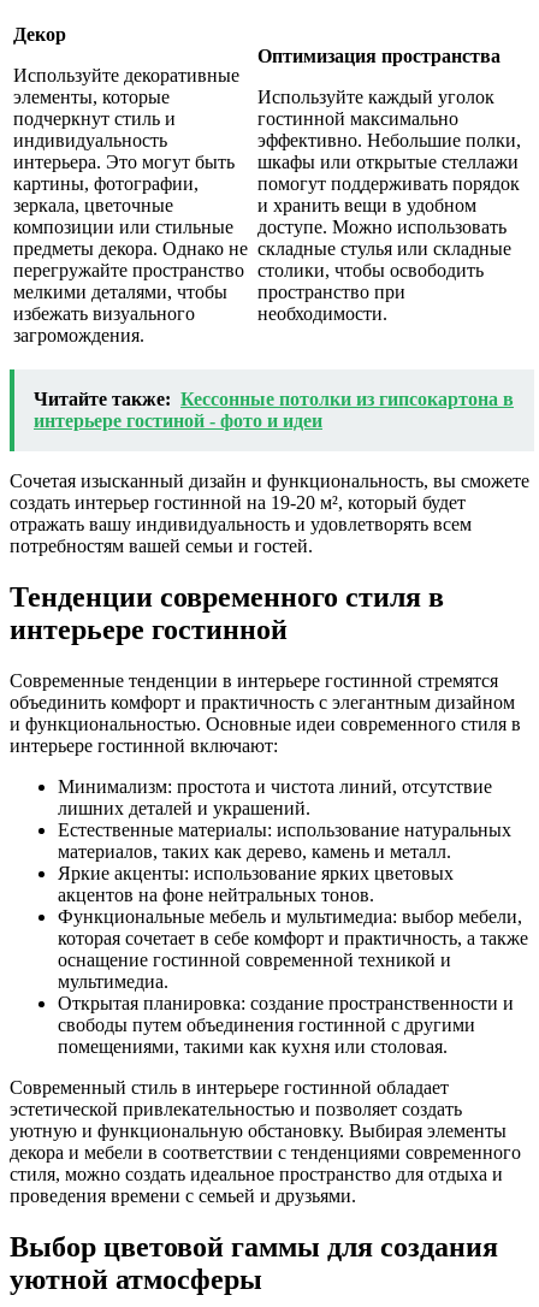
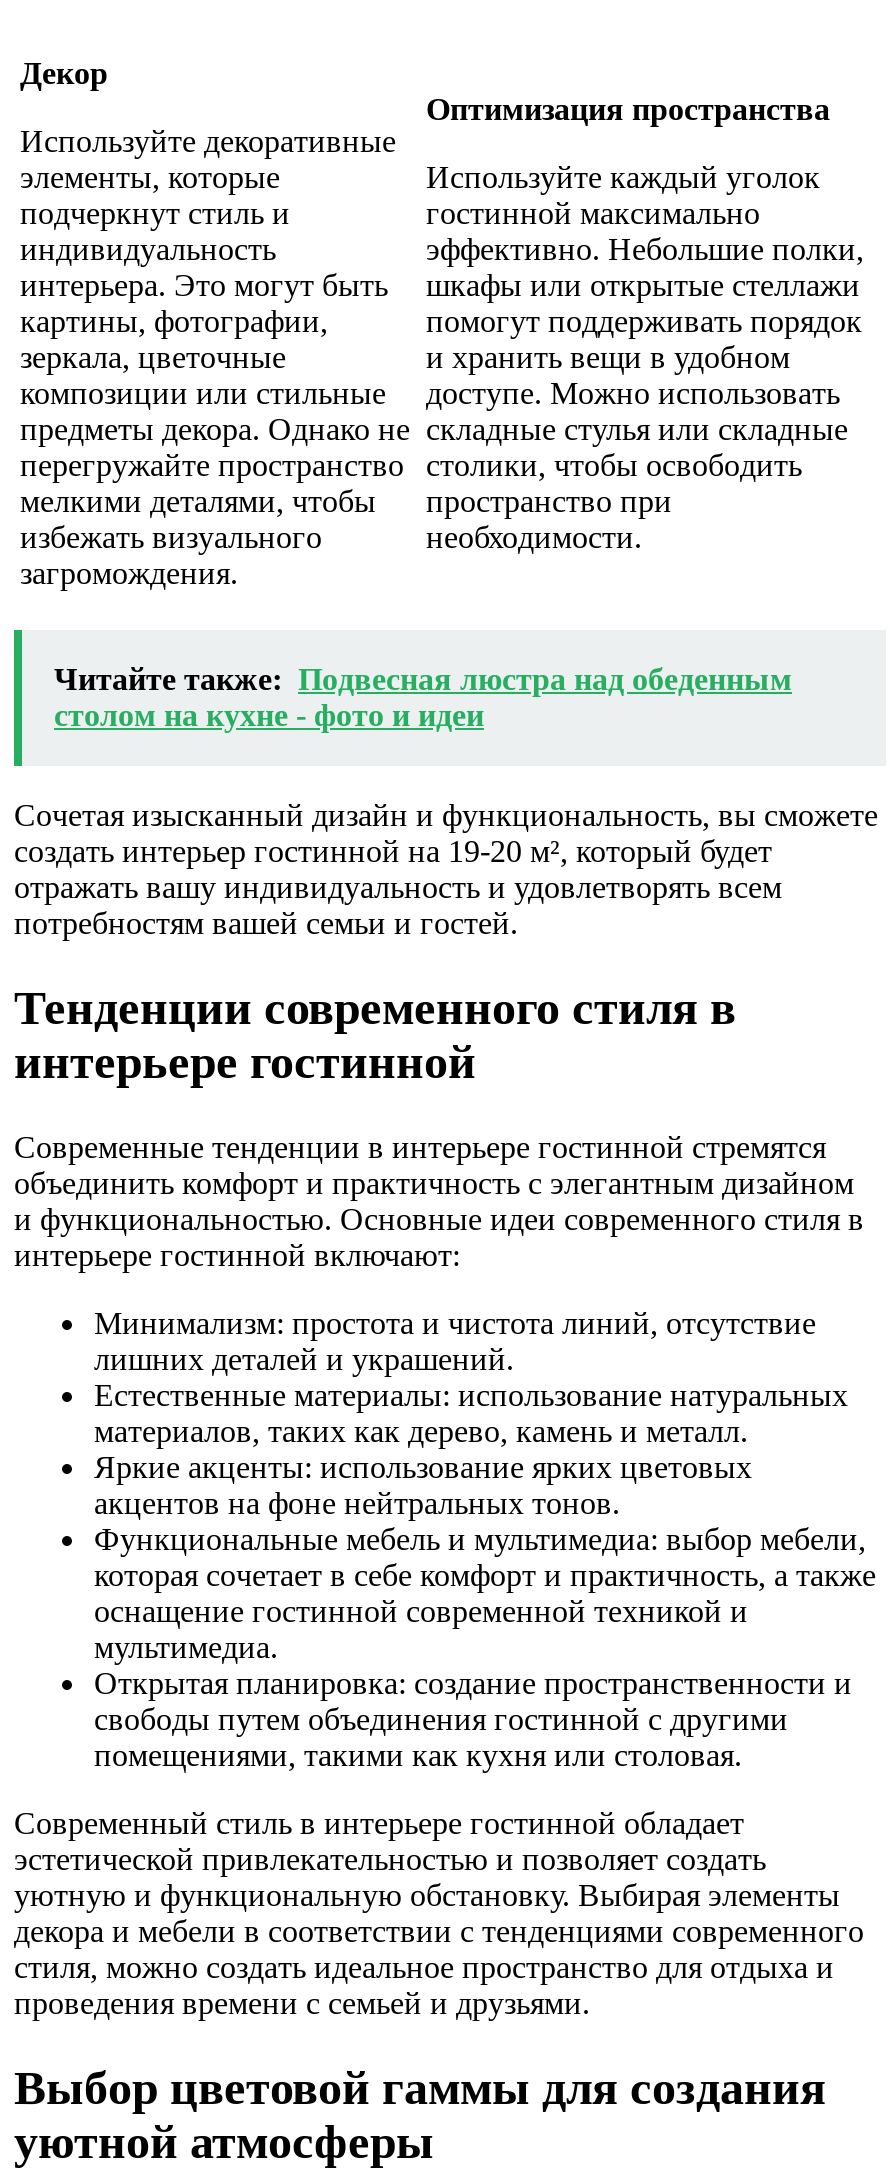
- Читайте также: Кессонные потолки из гипсокартона в
- интерьере гостиной - фото и идеи
+ Читайте также: Подвесная люстра над обеденным
+ столом на кухне - фото и идеи
